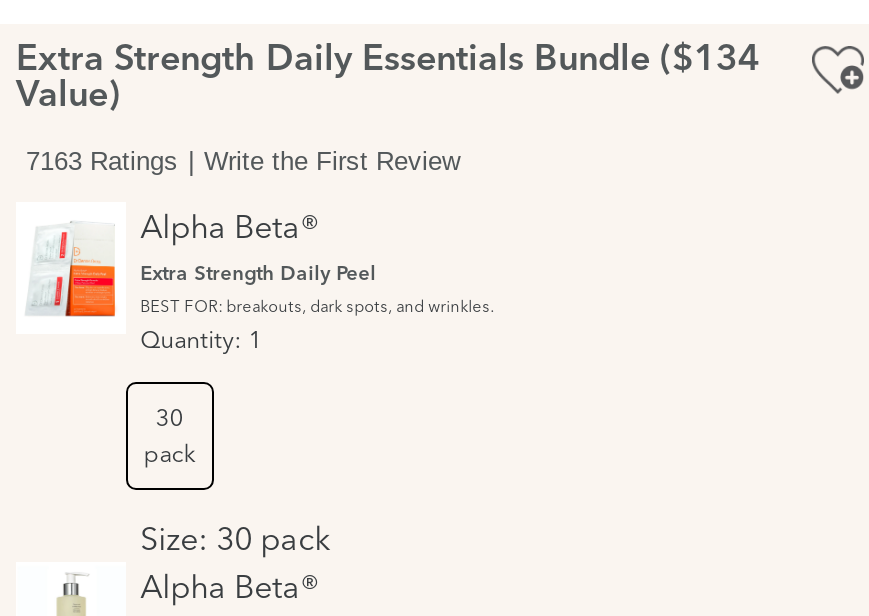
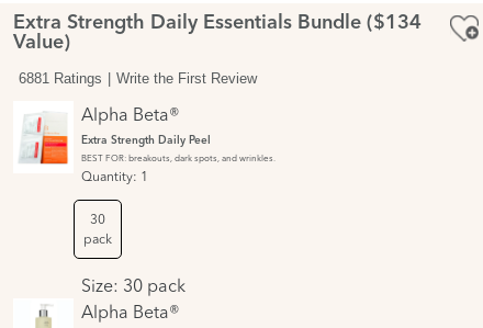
- 7163 Ratings Write the First Review
+ 6881 Ratings Write the First Review
